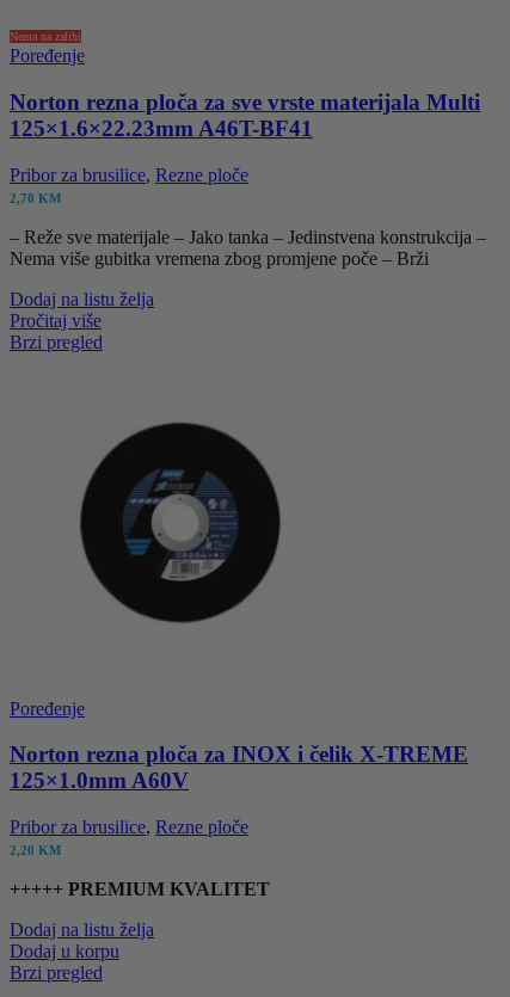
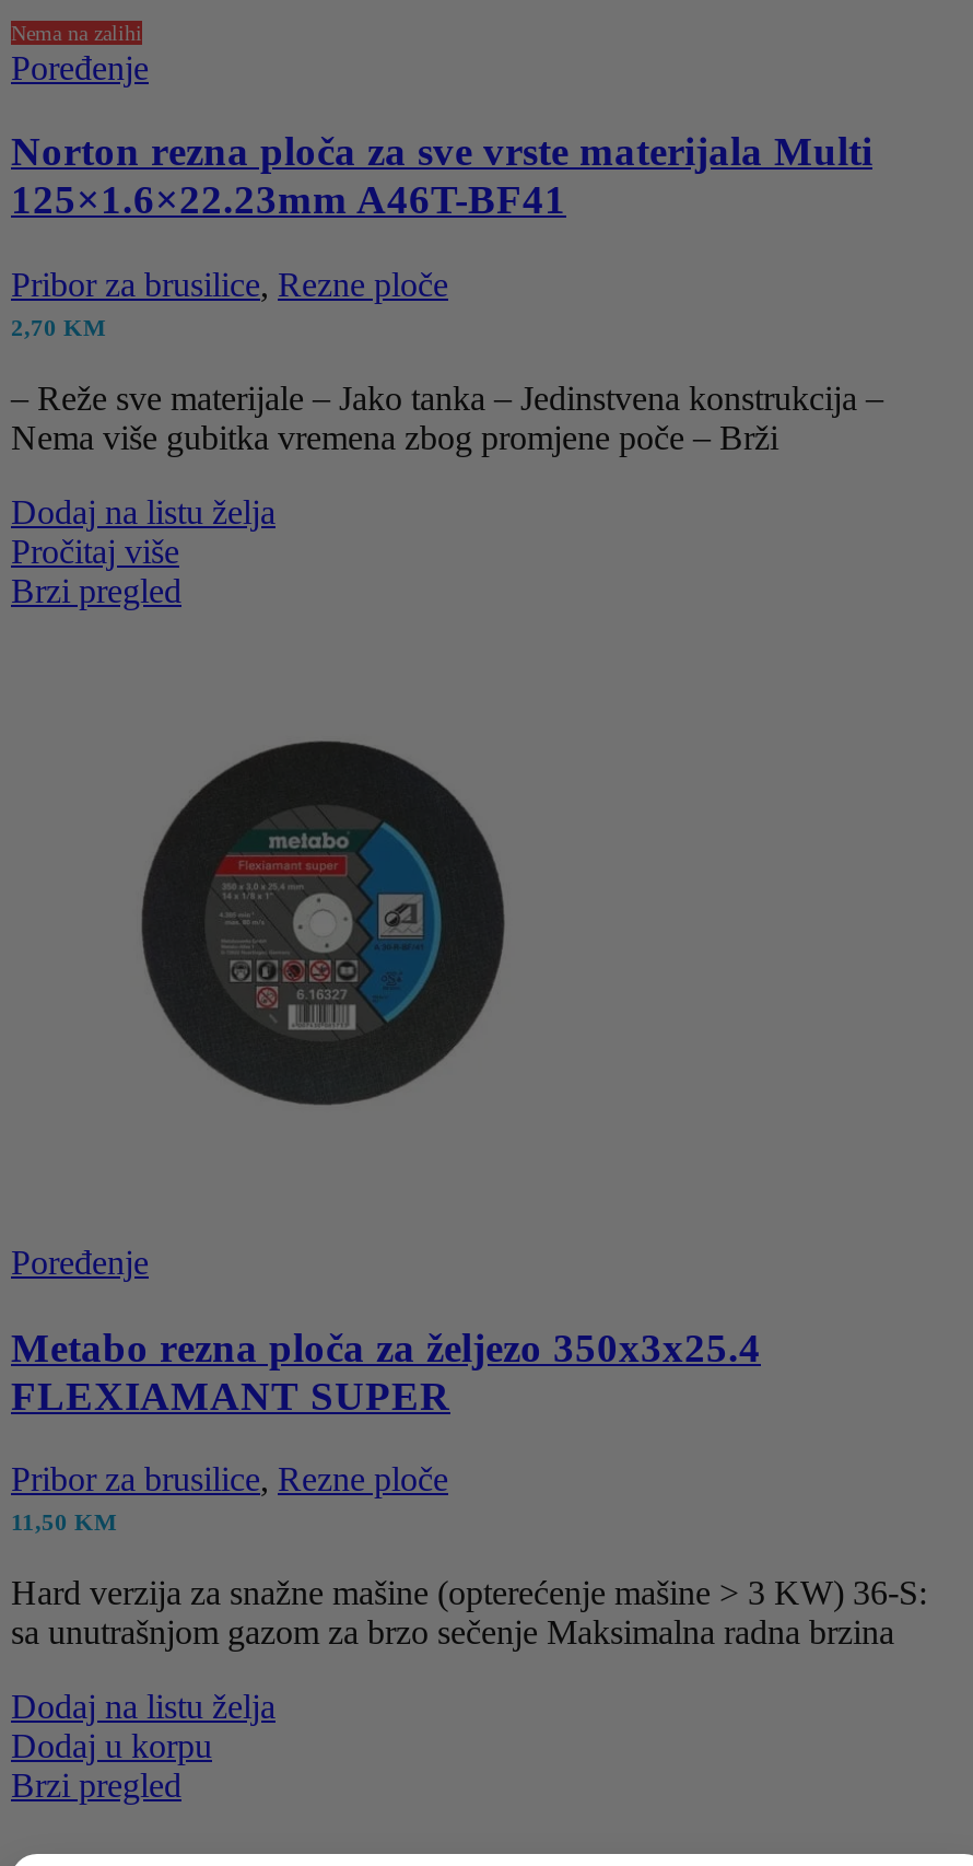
- [image]
+ [image]

- Norton rezna ploča za INOX i čelik X-TREME
- 125×1.0mm A60V
+ Metabo rezna ploča za željezo 350x3x25.4
+ FLEXIAMANT SUPER

- 2,20 KM
+ 11,50 KM

- +++++ PREMIUM KVALITET
+ Hard verzija za snažne mašine (opterećenje mašine > 3 KW) 36-S:
+ sa unutrašnjom gazom za brzo sečenje Maksimalna radna brzina
